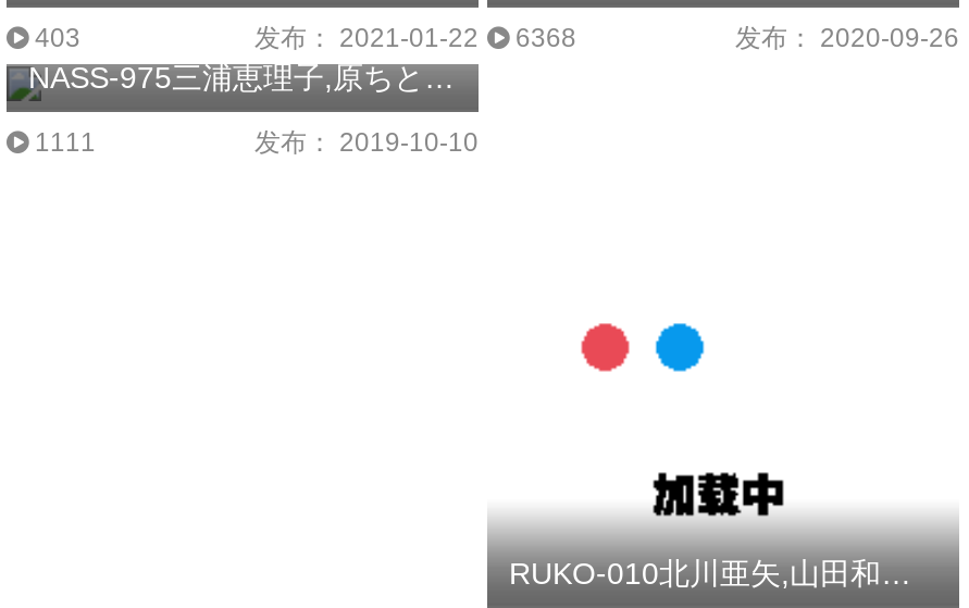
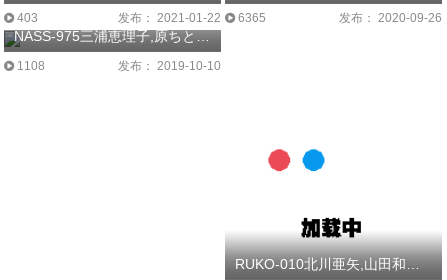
- 发布： 2021-01-22 6368
+ 发布： 2021-01-22 6365

- 1111
+ 1108
